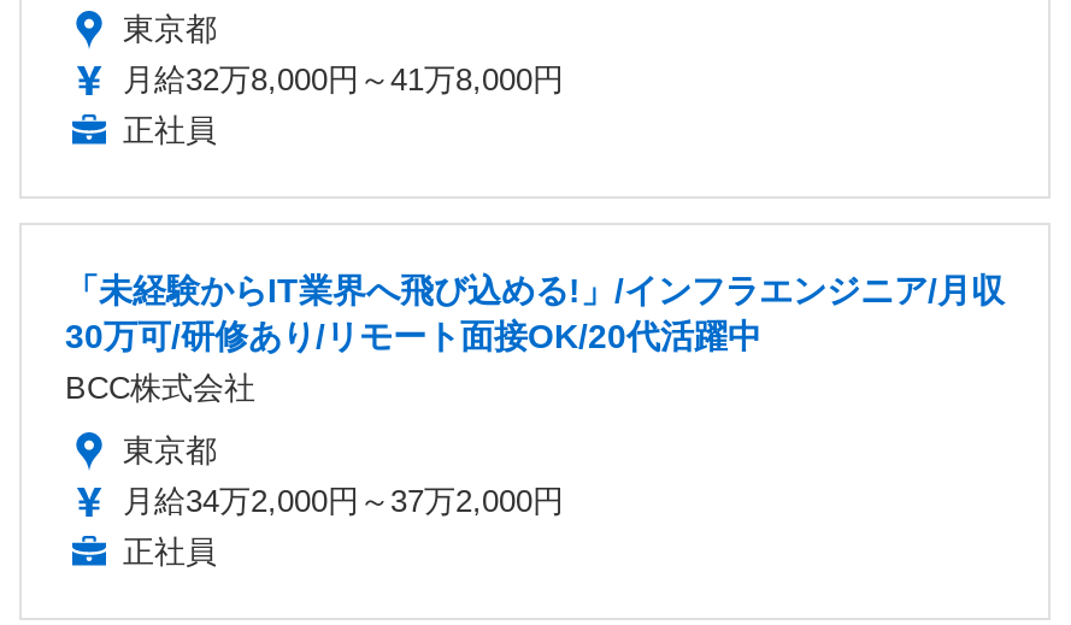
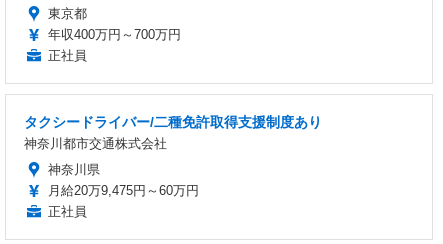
- 月給32万8,000円～41万8,000円
+ 年収400万円～700万円

- 「未経験からIT業界へ飛び込める!」/インフラエンジニア/月収
- 30万可/研修あり/リモート面接OK/20代活躍中
- BCC株式会社
+ タクシードライバー/二種免許取得支援制度あり
+ 神奈川都市交通株式会社

- 東京都
- 月給34万2,000円～37万2,000円
+ 神奈川県
+ 月給20万9,475円～60万円
